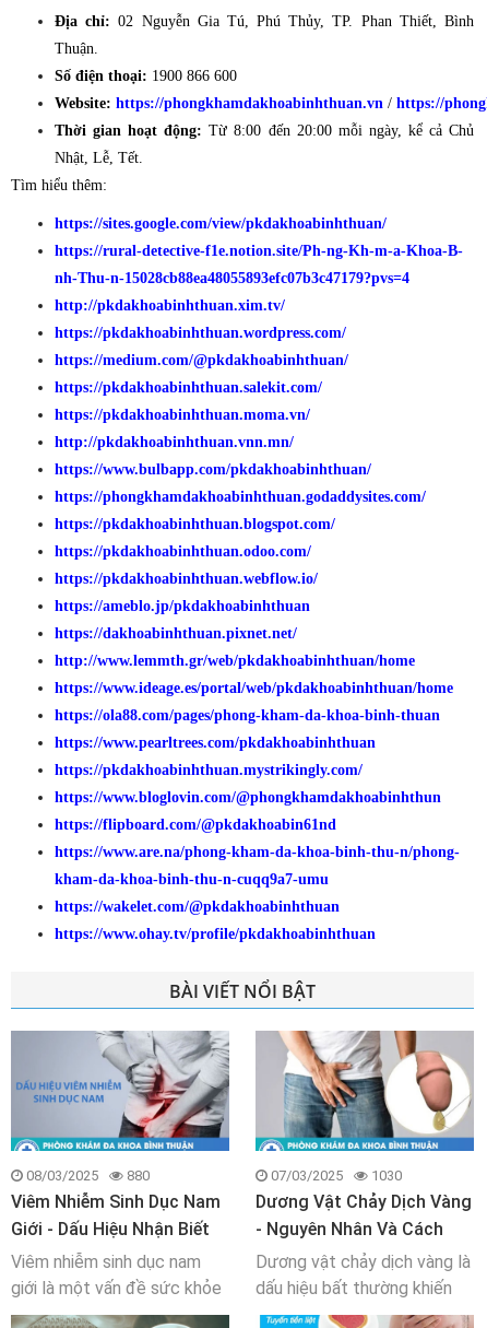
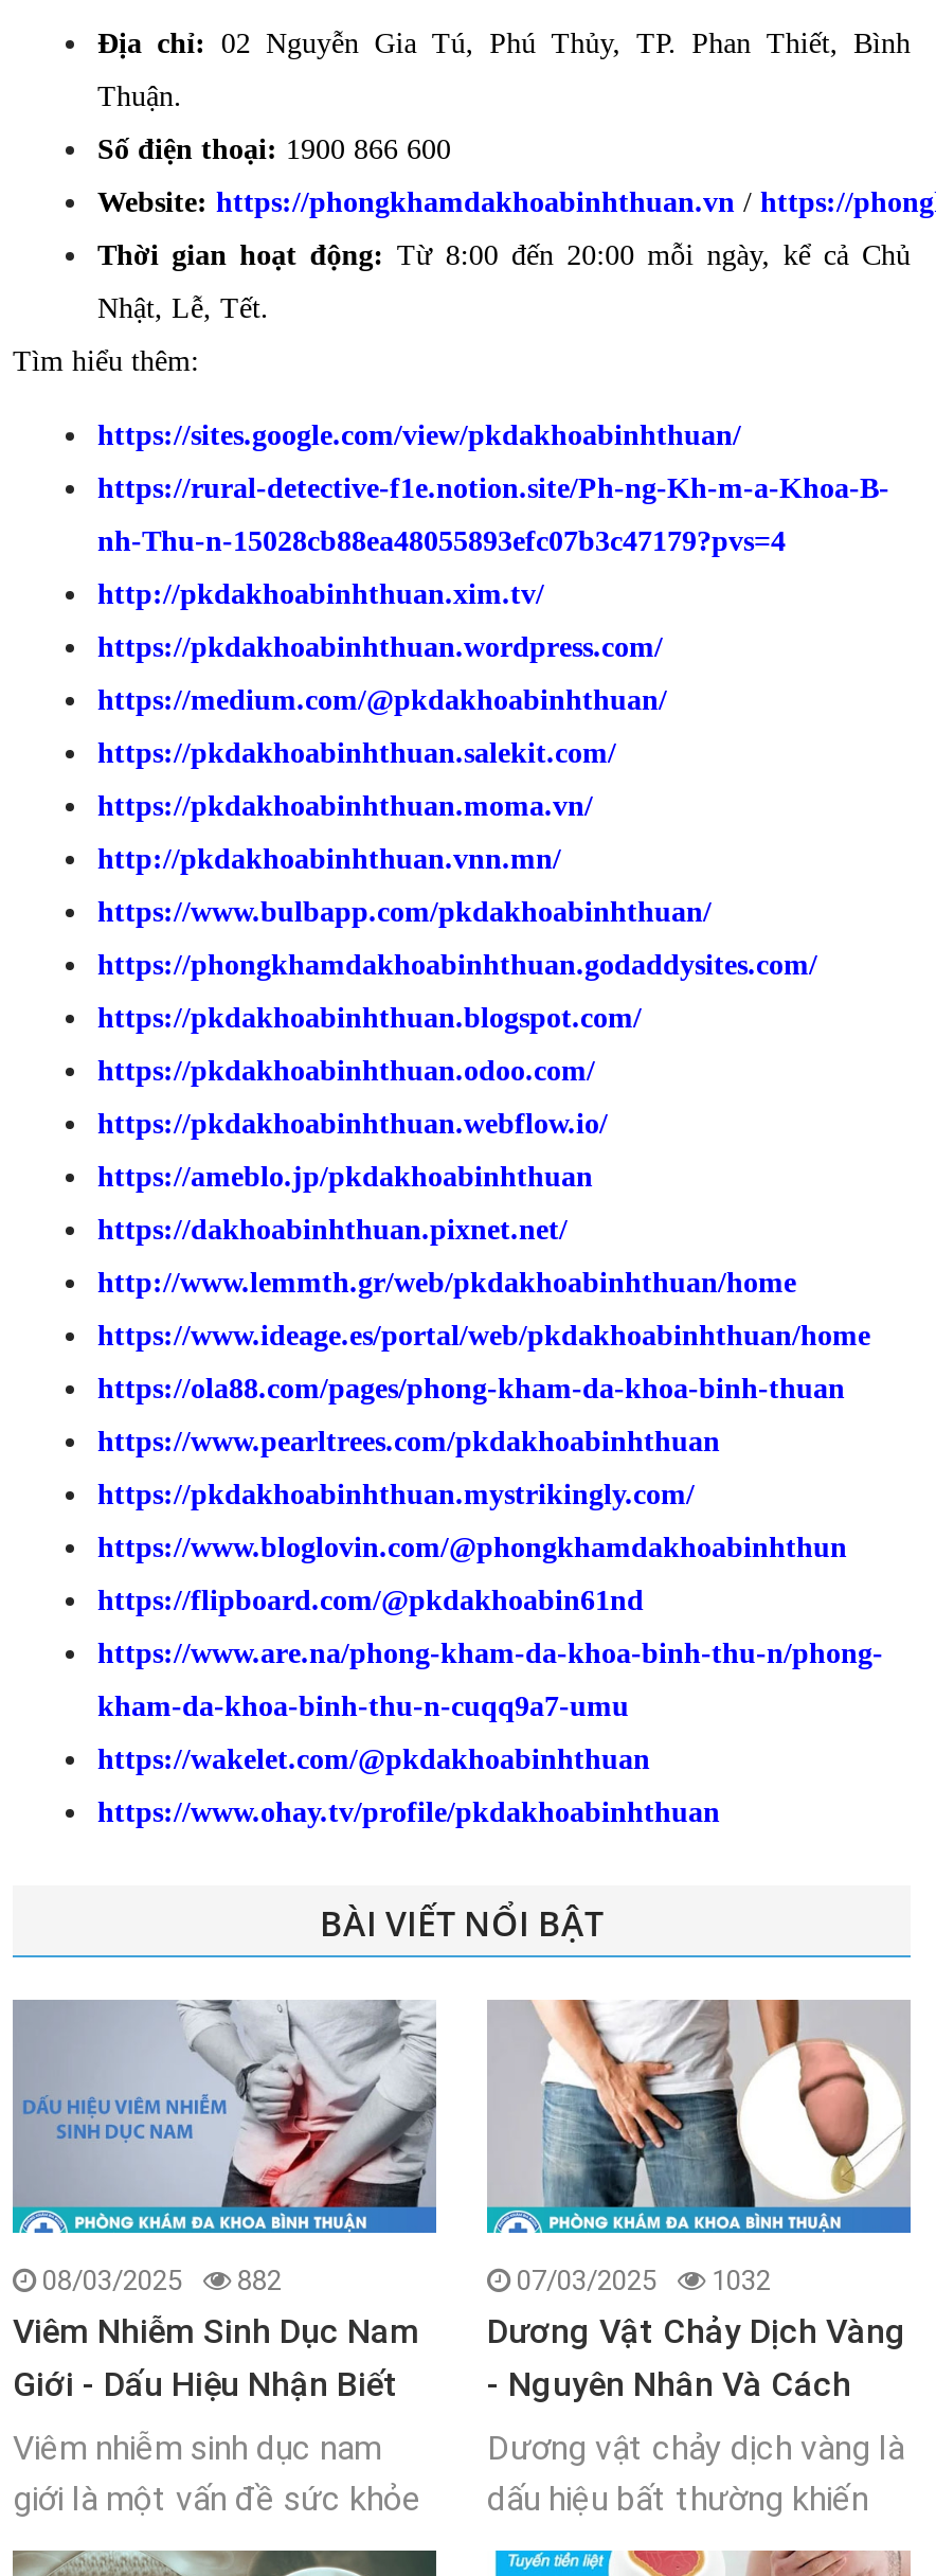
- 08/03/2025 880
+ 08/03/2025 882

- 07/03/2025 1030
+ 07/03/2025 1032
